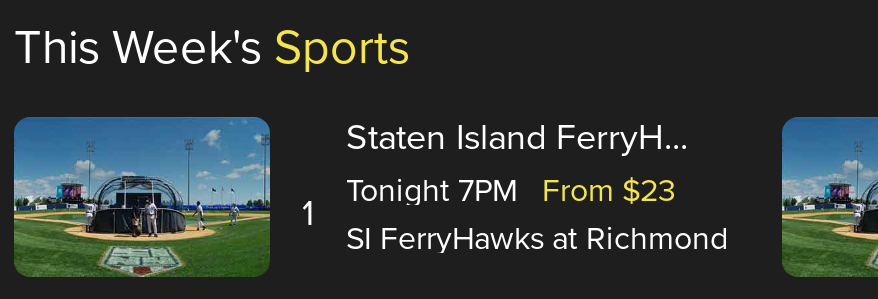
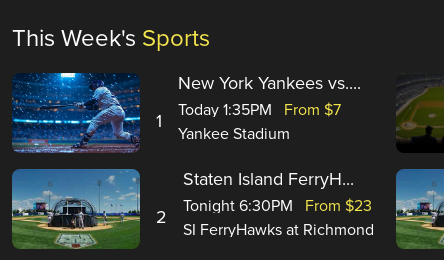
+ [image]
+ New York Yankees vs....
+ Today 1:35PM From $7
+ Yankee Stadium
+ 2

+ [image]

- Tonight 7PM From $23
+ Tonight 6:30PM From $23
